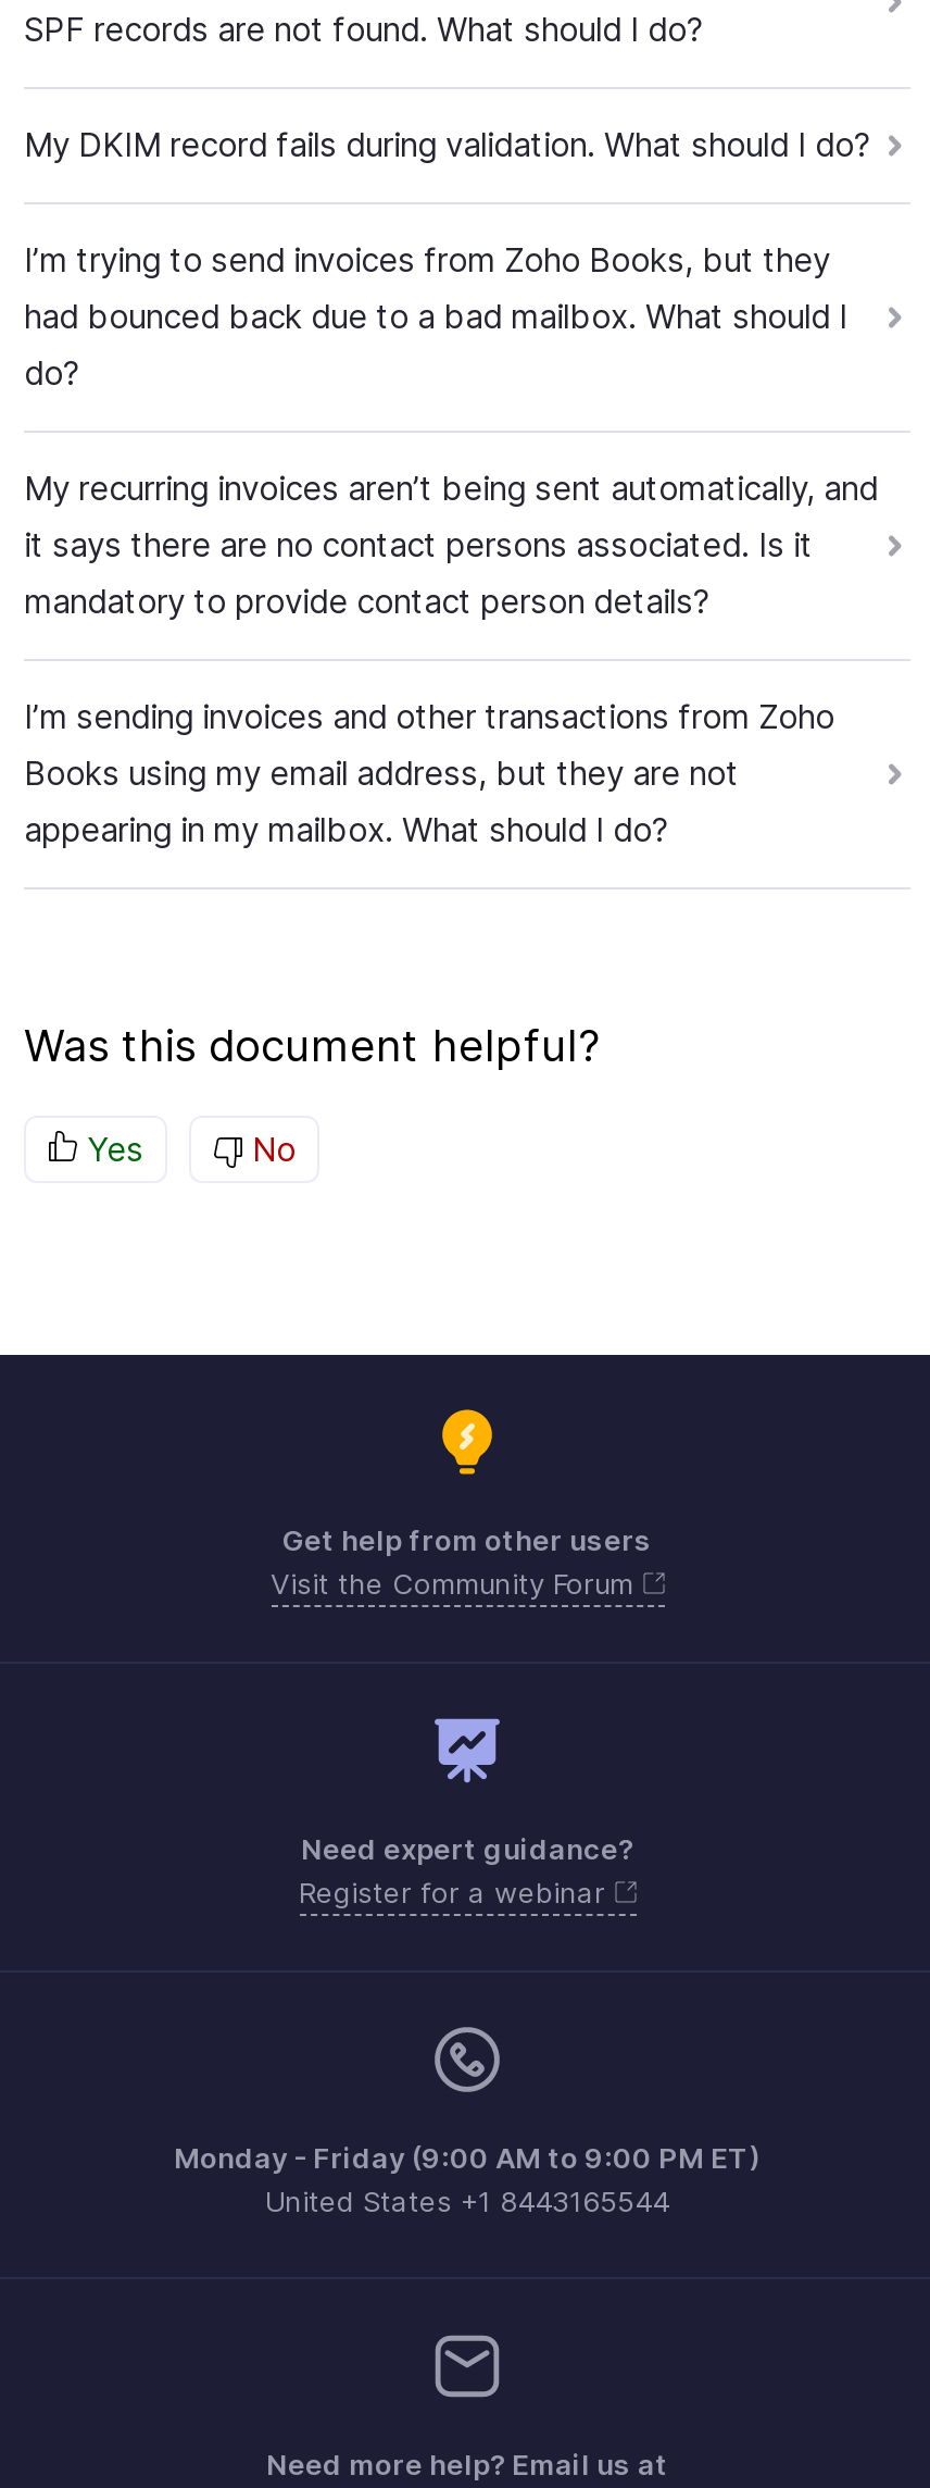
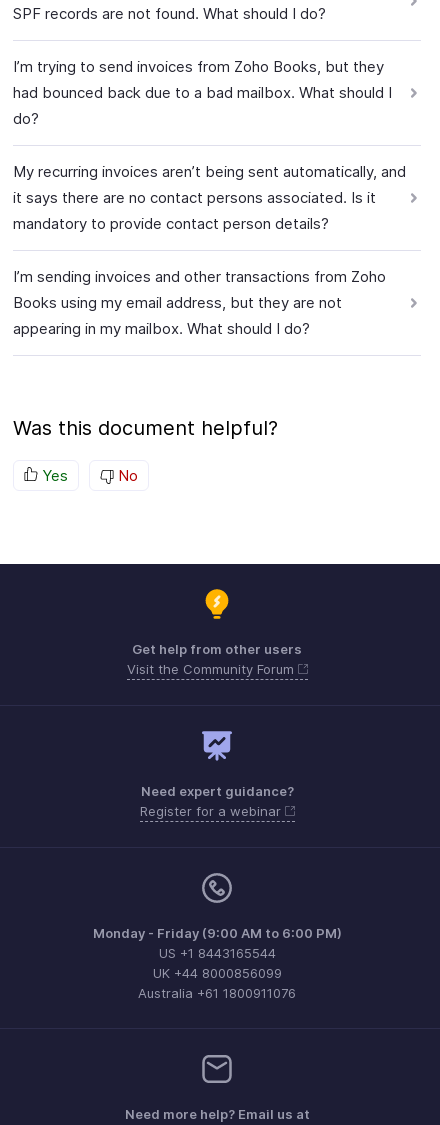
- My DKIM record fails during validation. What should I do?

moved up: I’m trying to send invoices from Zoho Books, but they | had bounced back due to a bad mailbox. What should I | do? | ... | Yes | No

moved up: Get help from other users | Visit the Community Forum | Need expert guidance? | Register for a webinar

- Monday - Friday (9:00 AM to 9:00 PM ET)
- United States +1 8443165544
+ Monday - Friday (9:00 AM to 6:00 PM)
+ US +1 8443165544
+ UK +44 8000856099
+ Australia +61 1800911076
